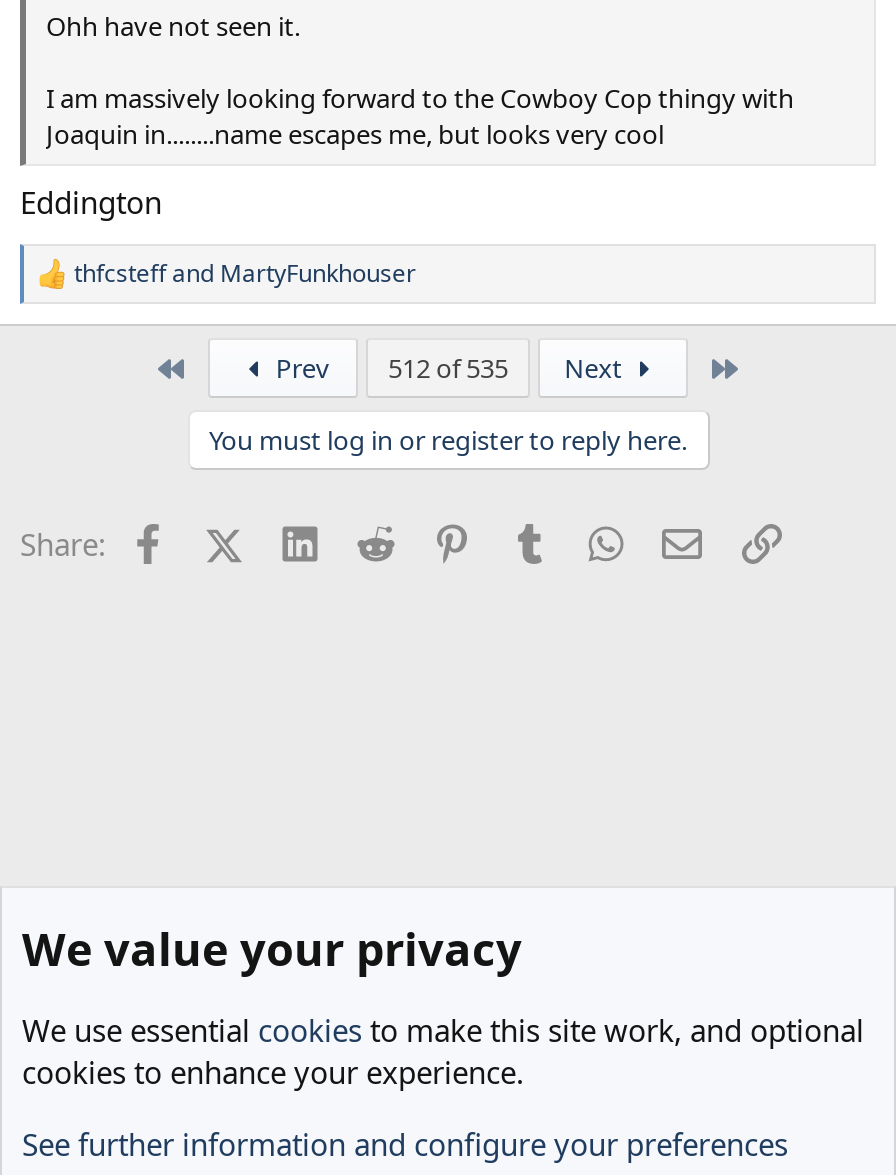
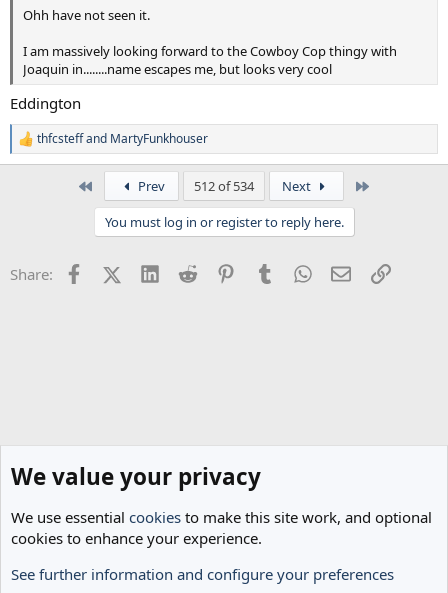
- 512 of 535
+ 512 of 534
